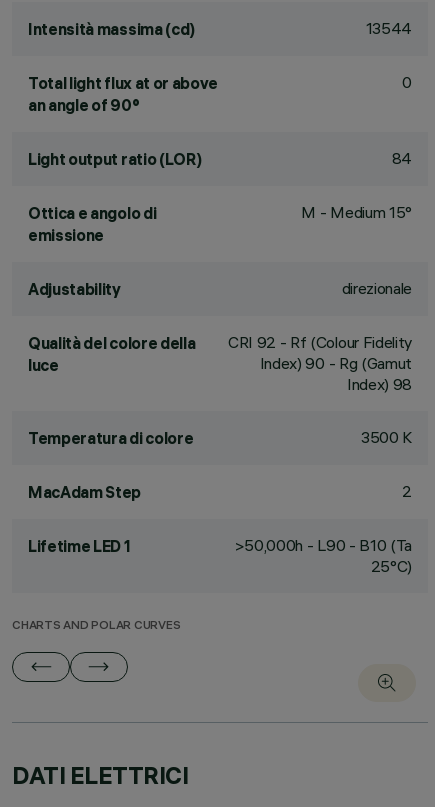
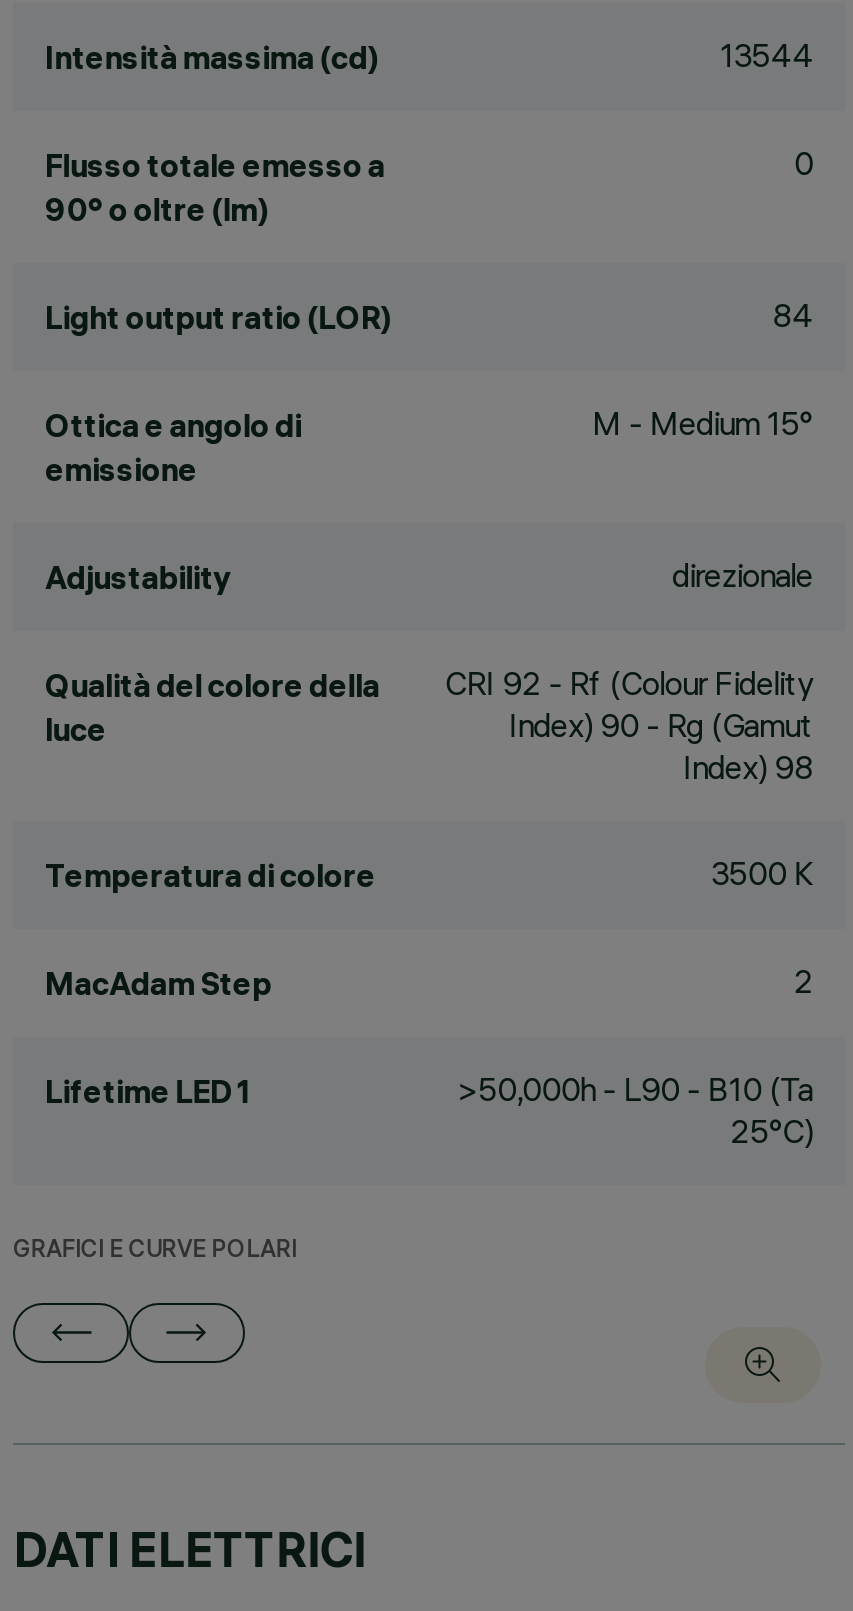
- Total light flux at or above
- an angle of 90°
+ Flusso totale emesso a
+ 90° o oltre (lm)

- CHARTS AND POLAR CURVES
+ GRAFICI E CURVE POLARI
